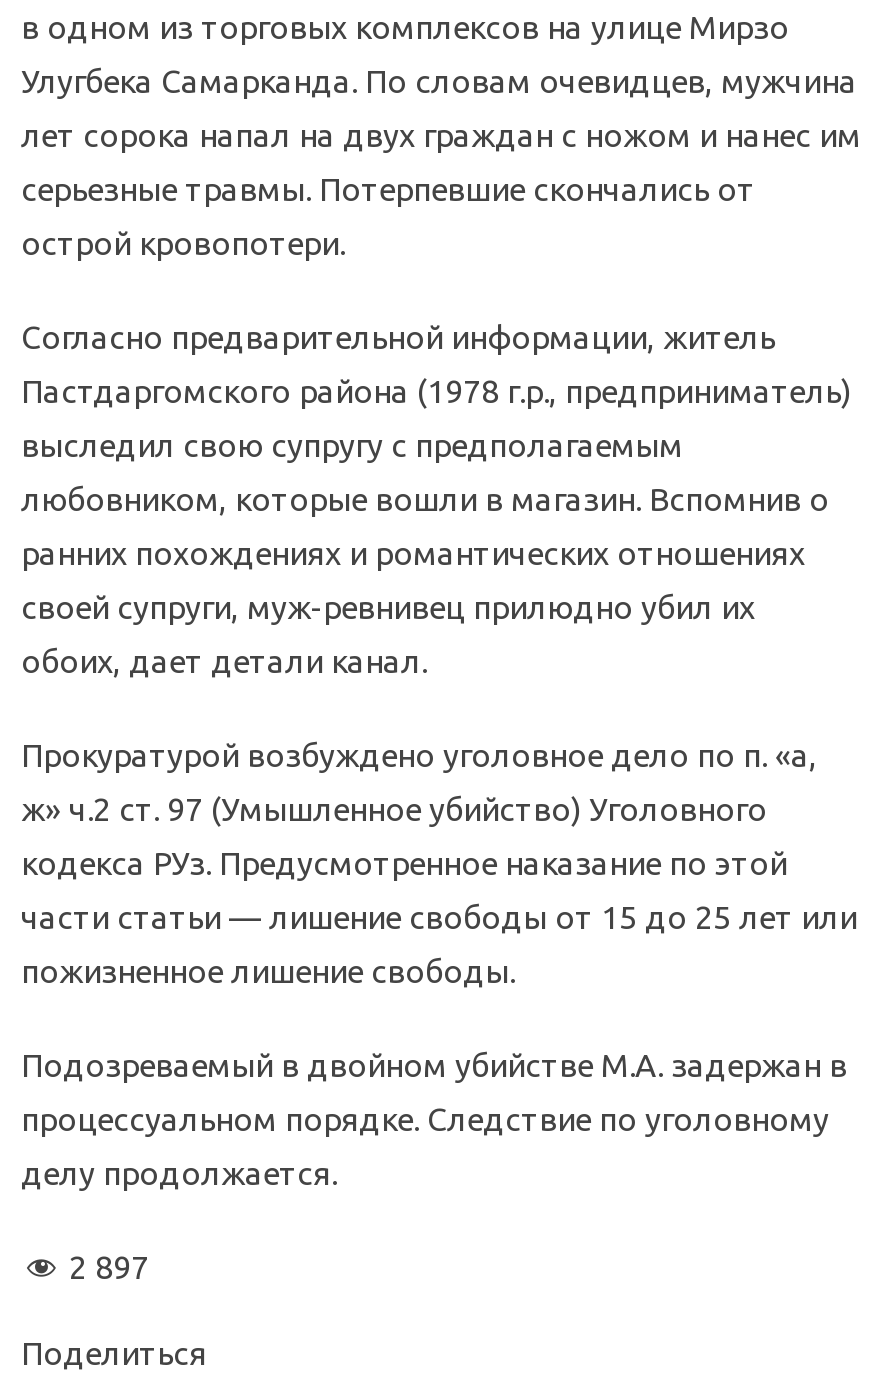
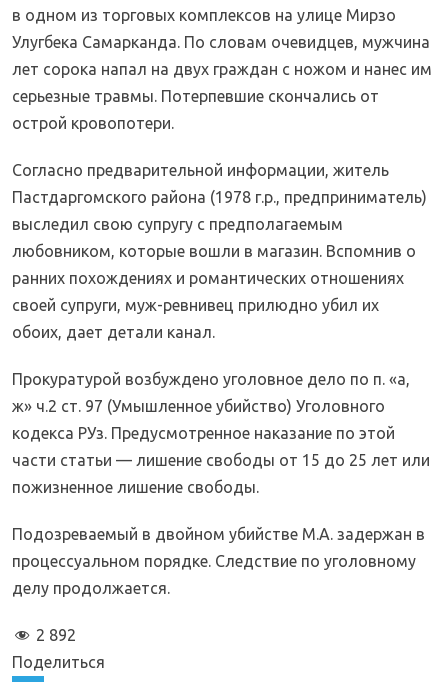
- 2 897
+ 2 892
